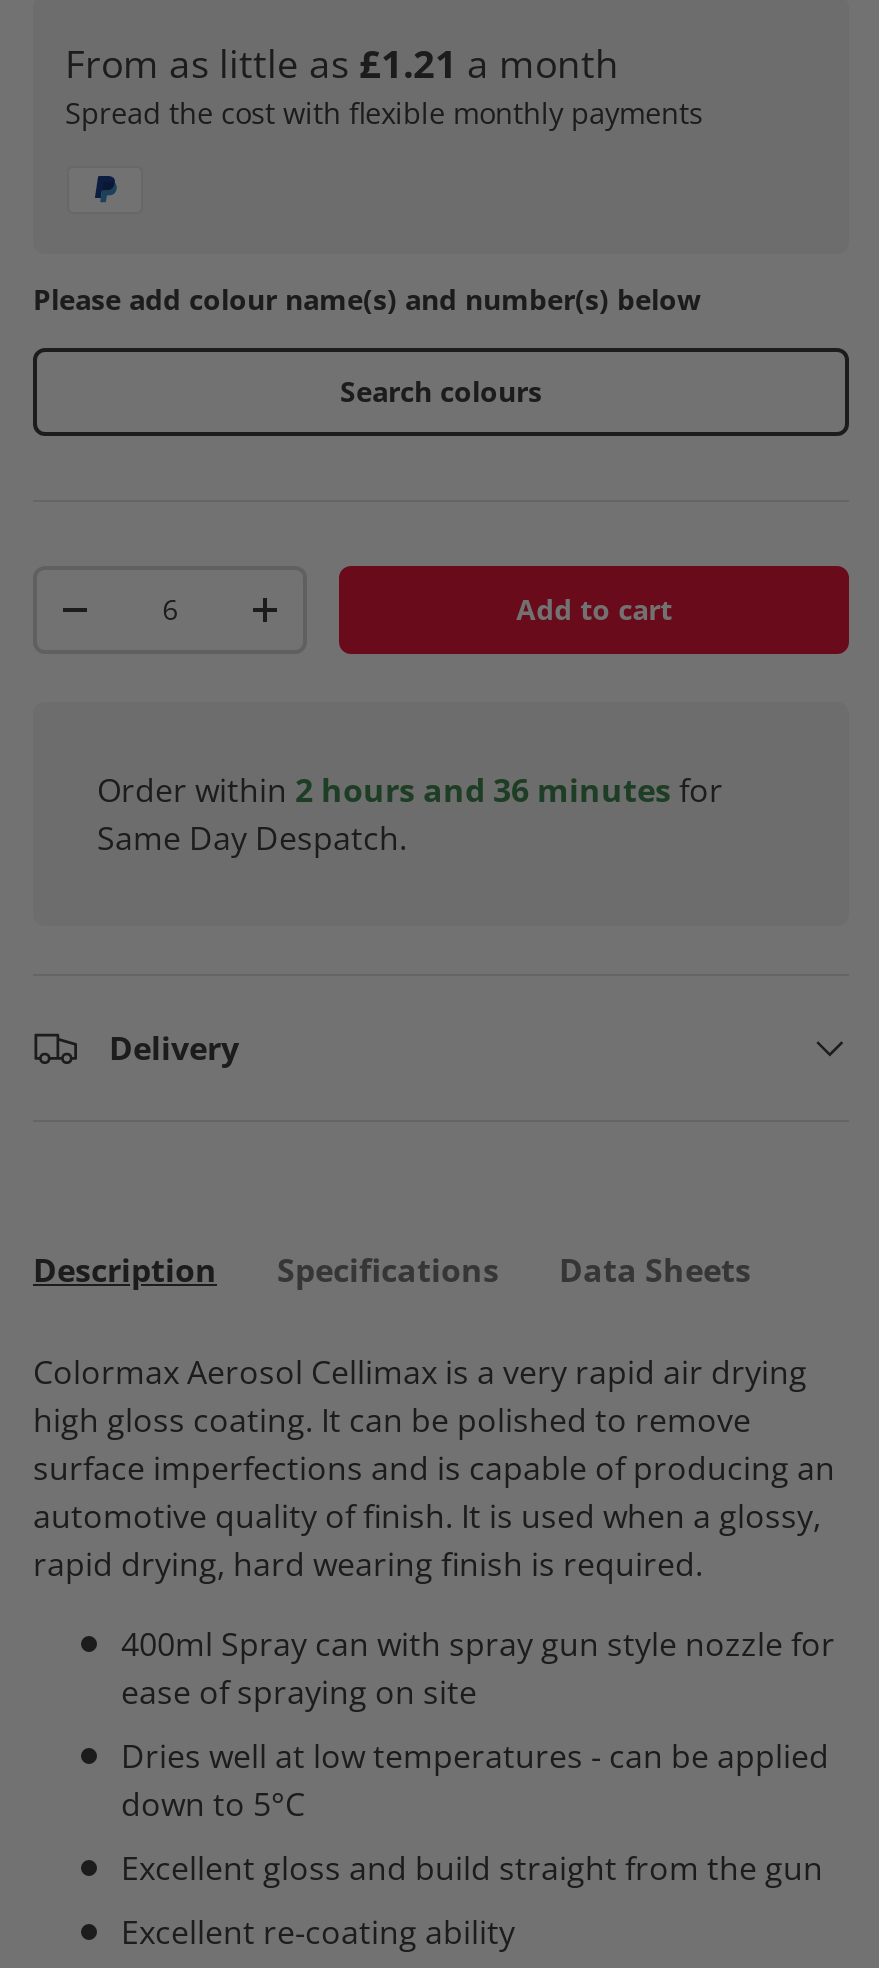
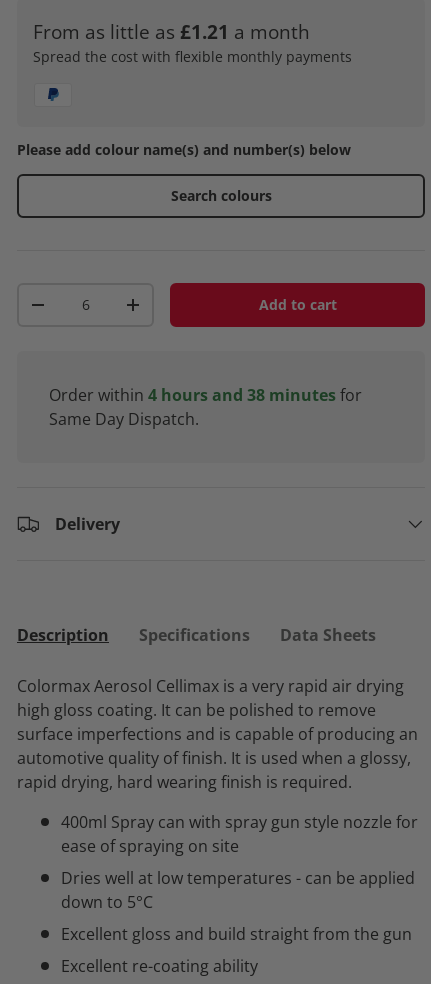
- Order within 2 hours and 36 minutes for
+ Order within 4 hours and 38 minutes for

- Same Day Despatch.
+ Same Day Dispatch.
